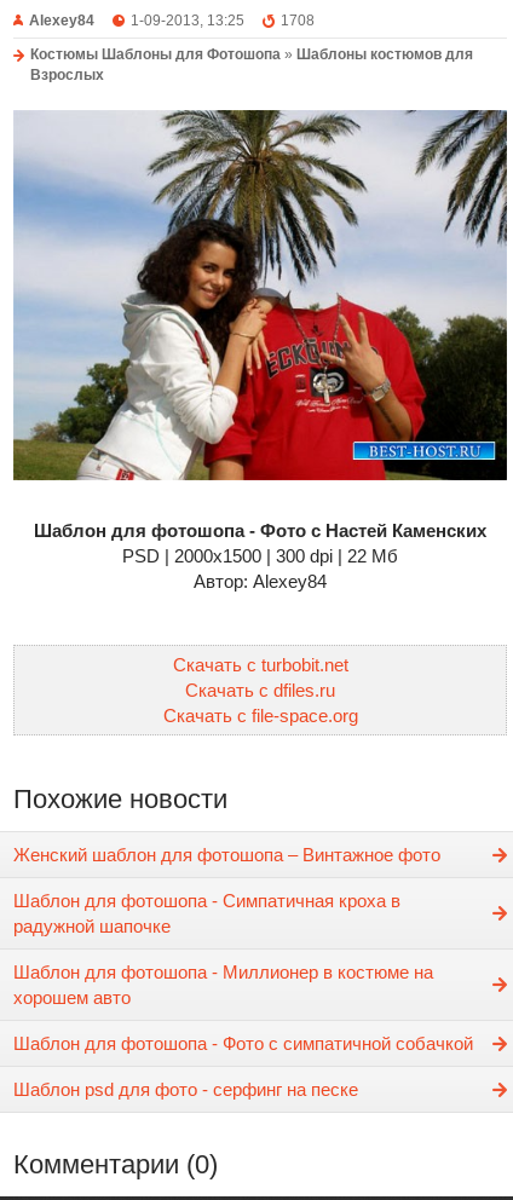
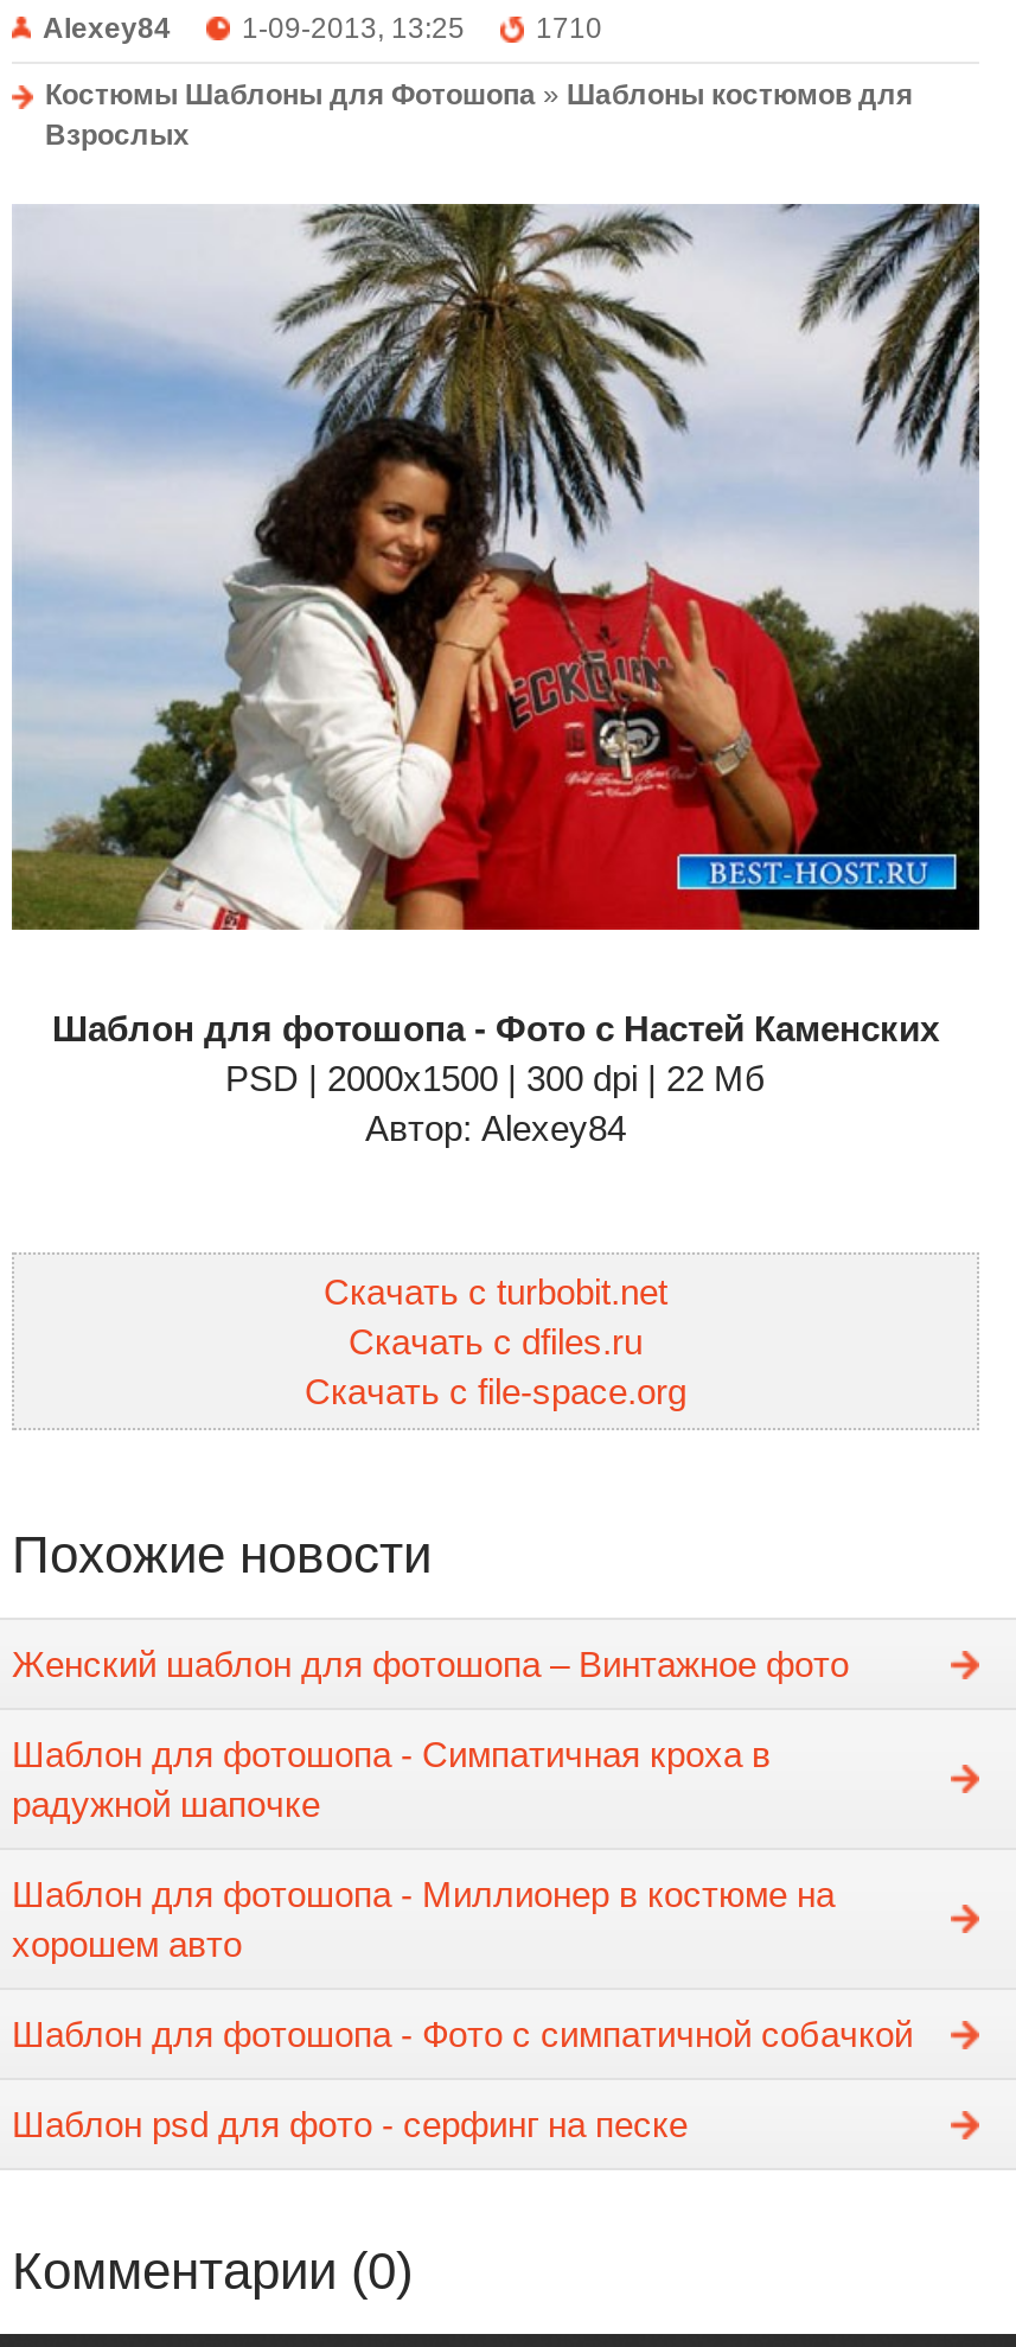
- 1708
+ 1710
